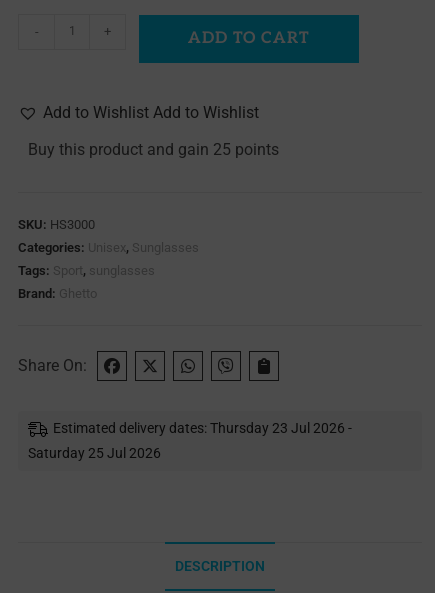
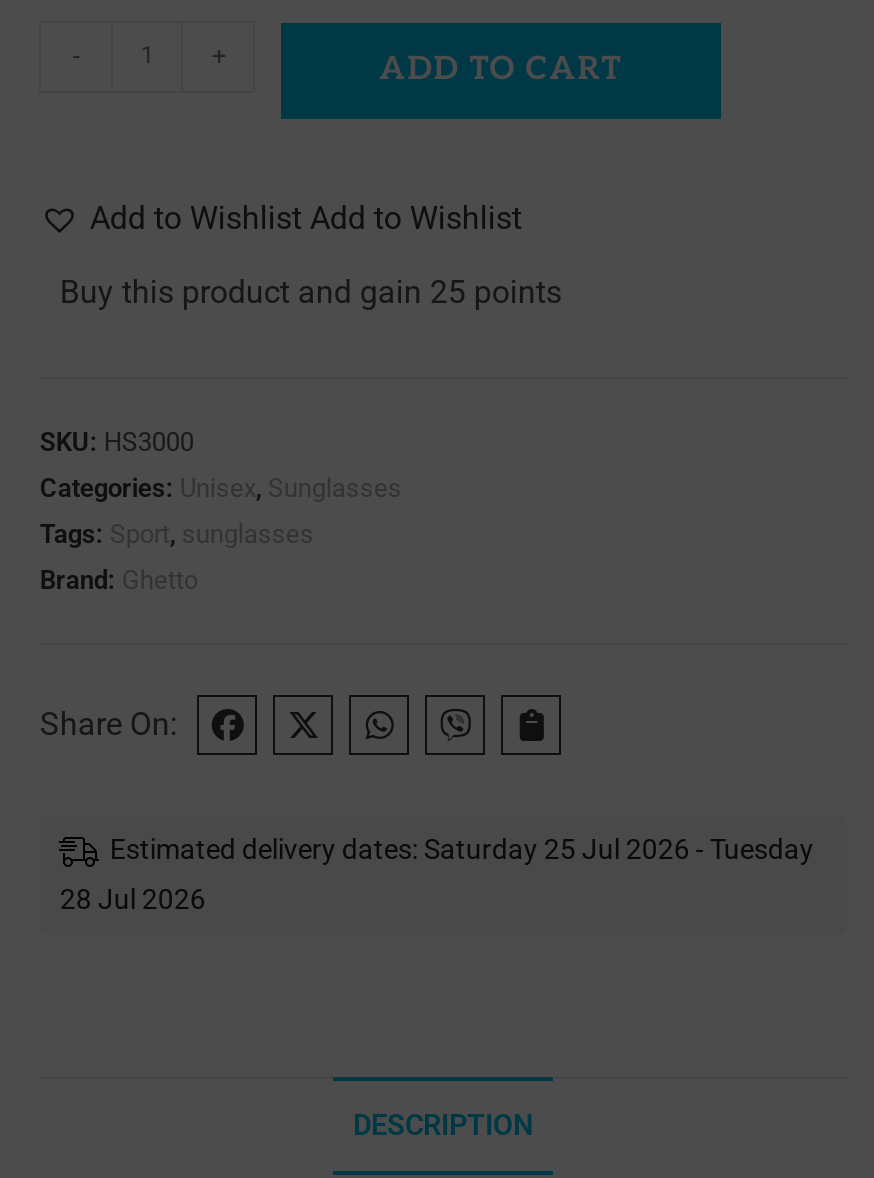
- Estimated delivery dates: Thursday 23 Jul 2026 -
+ Estimated delivery dates: Saturday 25 Jul 2026 - Tuesday

- Saturday 25 Jul 2026
+ 28 Jul 2026
